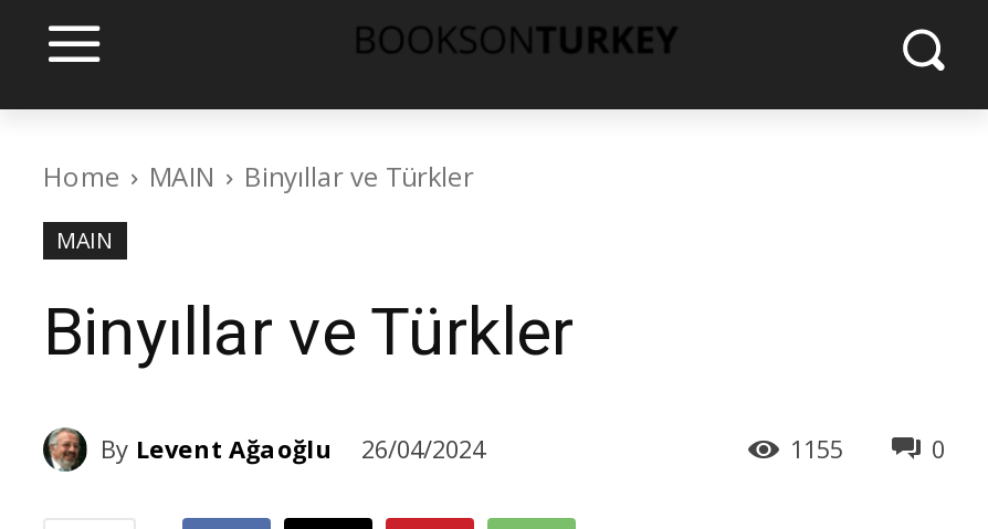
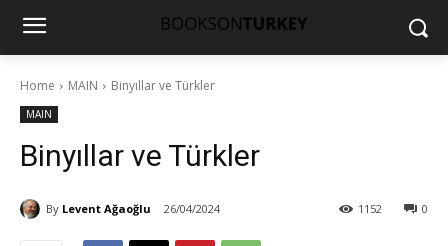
- 1155
+ 1152
